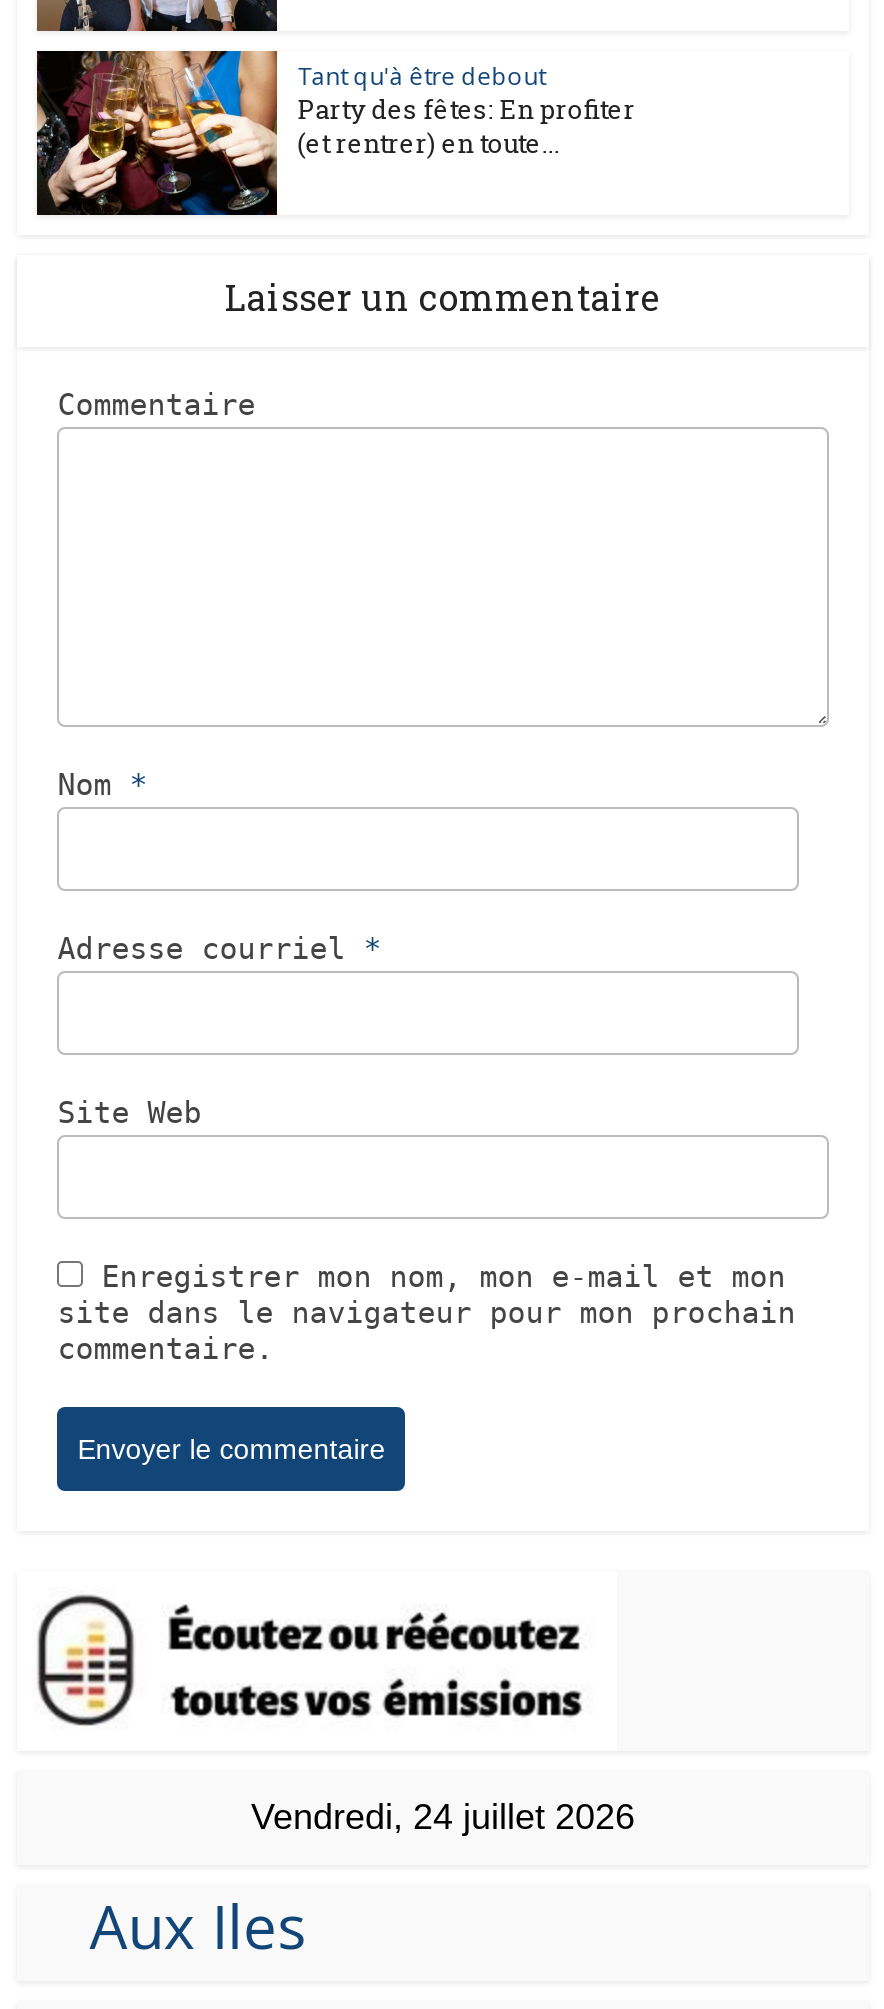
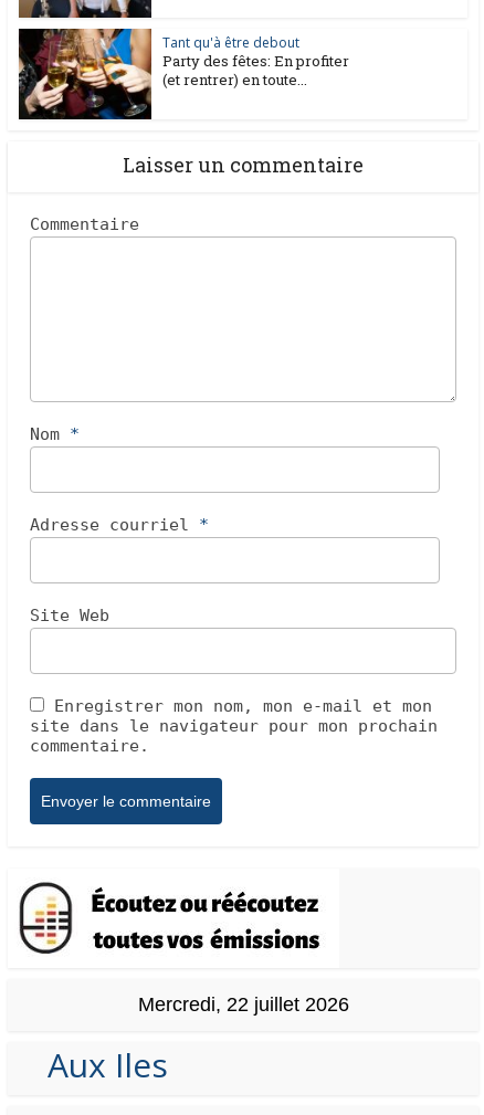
- Vendredi, 24 juillet 2026
+ Mercredi, 22 juillet 2026
